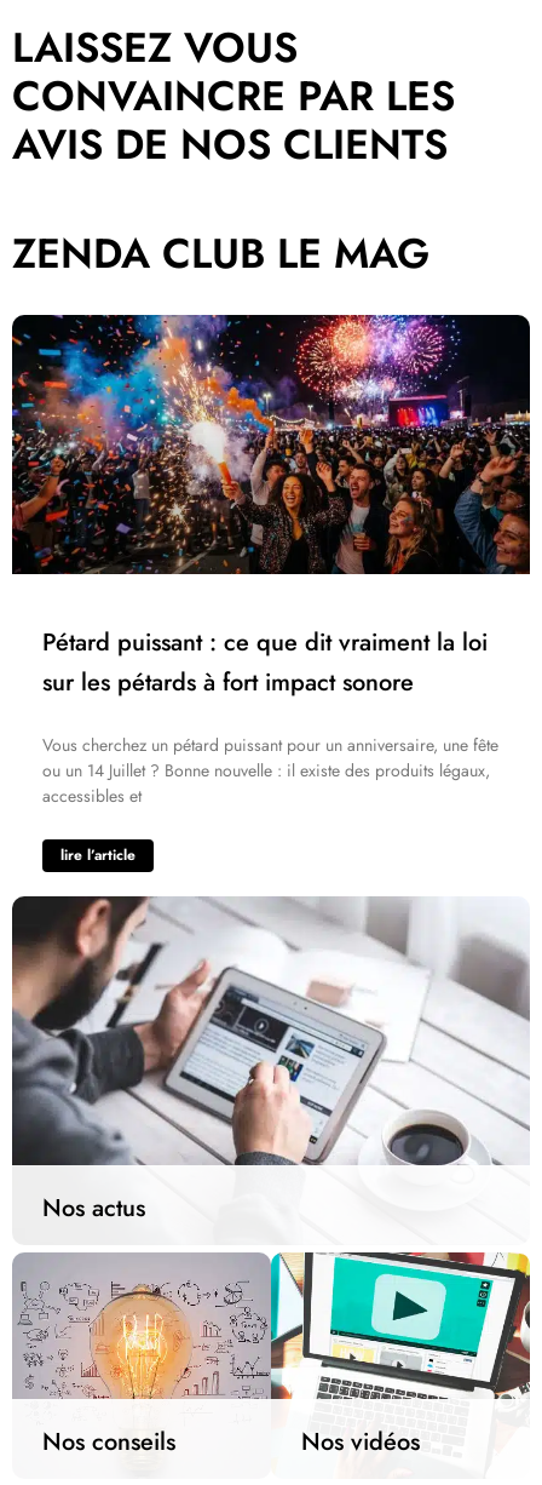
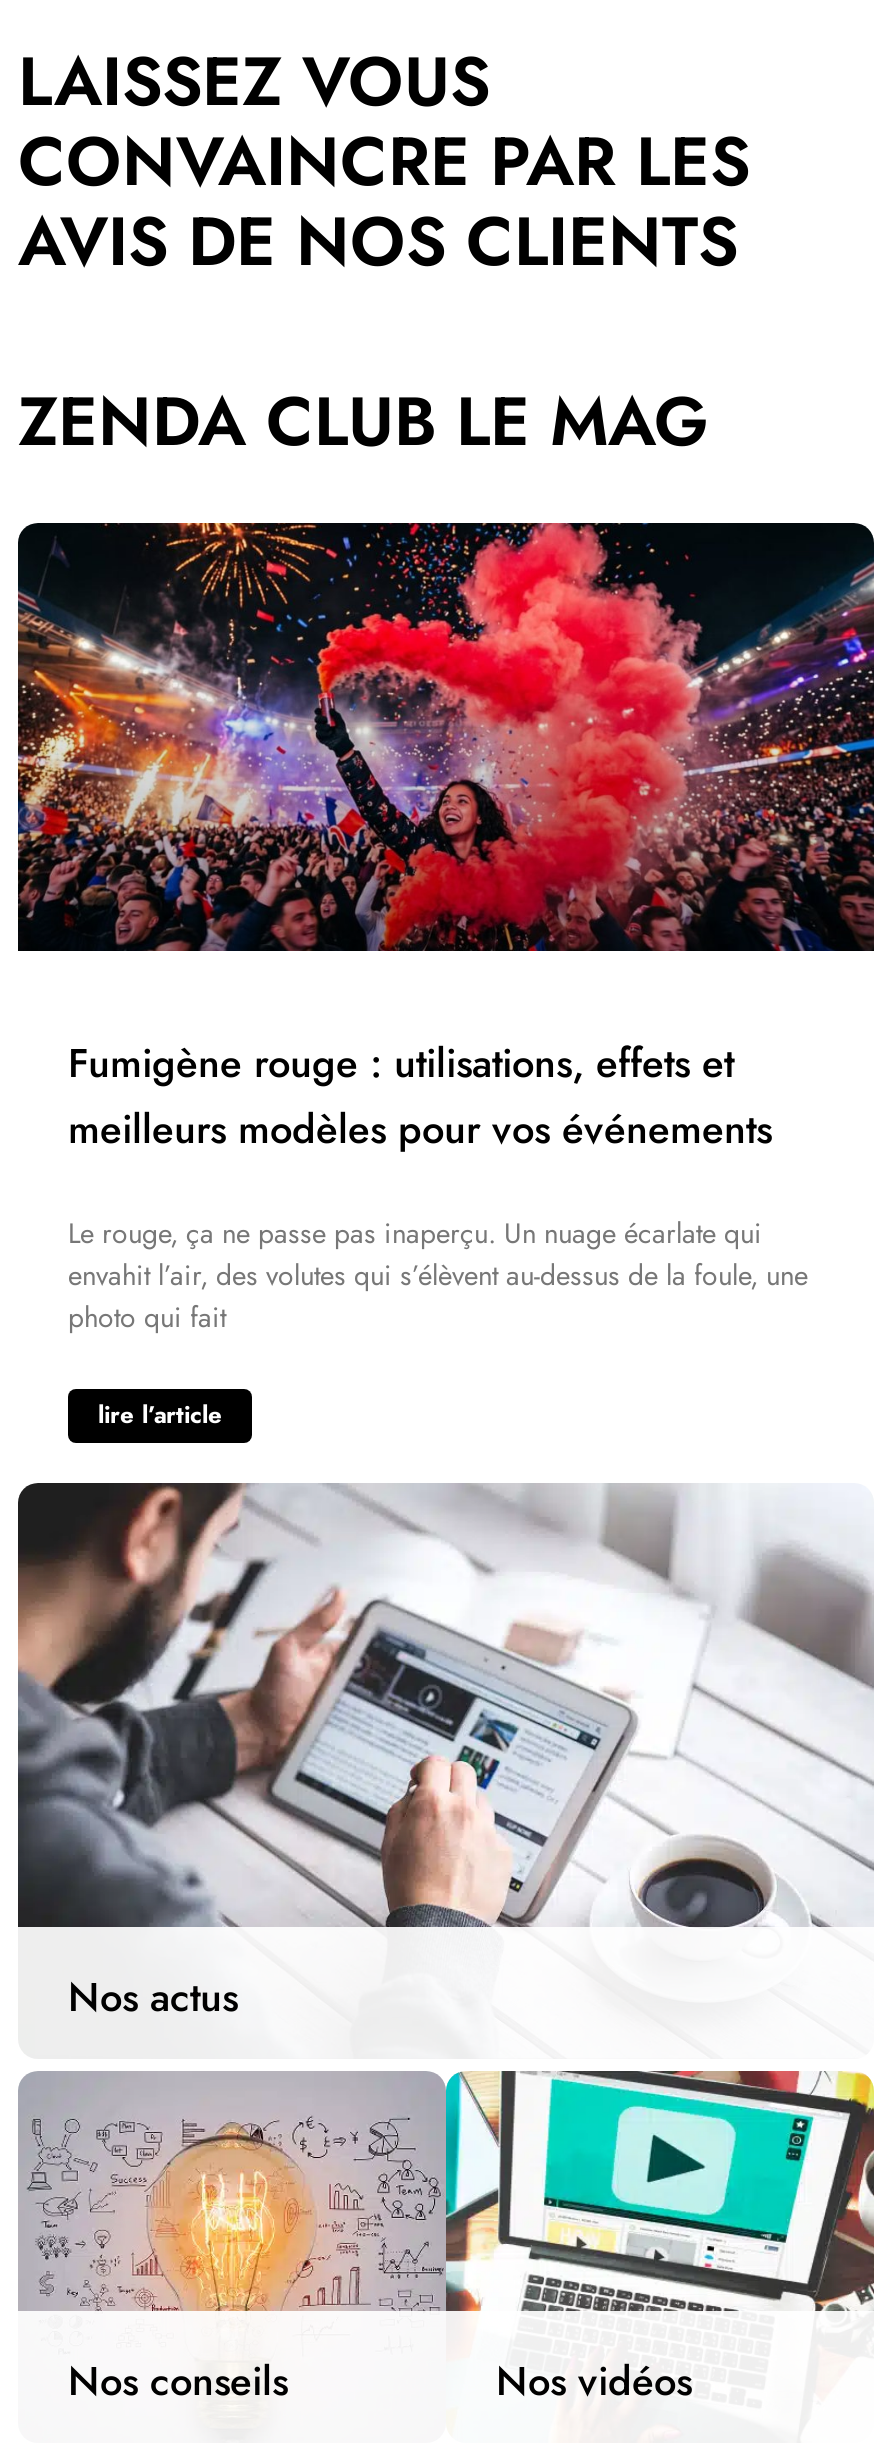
- [image]
+ [image]

- Pétard puissant : ce que dit vraiment la loi
- sur les pétards à fort impact sonore
+ Fumigène rouge : utilisations, effets et
+ meilleurs modèles pour vos événements

- Vous cherchez un pétard puissant pour un anniversaire, une fête
- ou un 14 Juillet ? Bonne nouvelle : il existe des produits légaux,
- accessibles et
+ Le rouge, ça ne passe pas inaperçu. Un nuage écarlate qui
+ envahit l’air, des volutes qui s’élèvent au-dessus de la foule, une
+ photo qui fait
